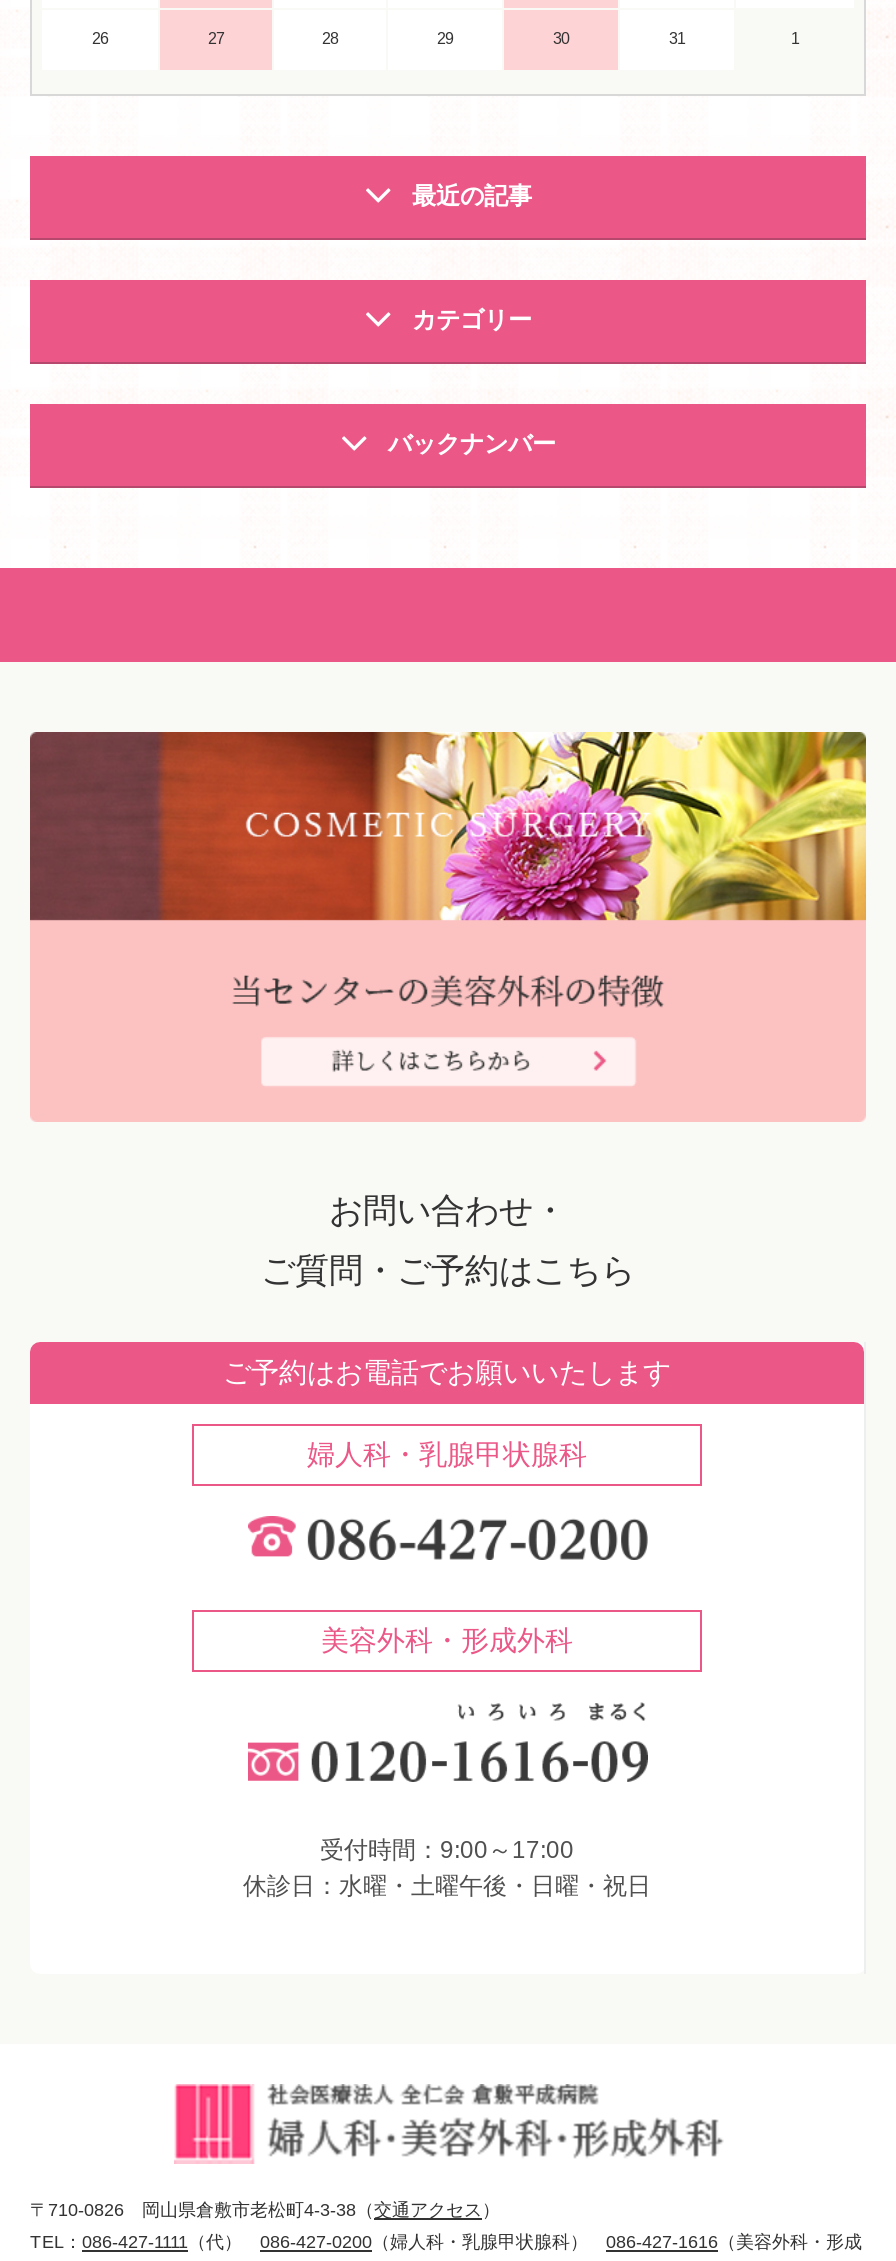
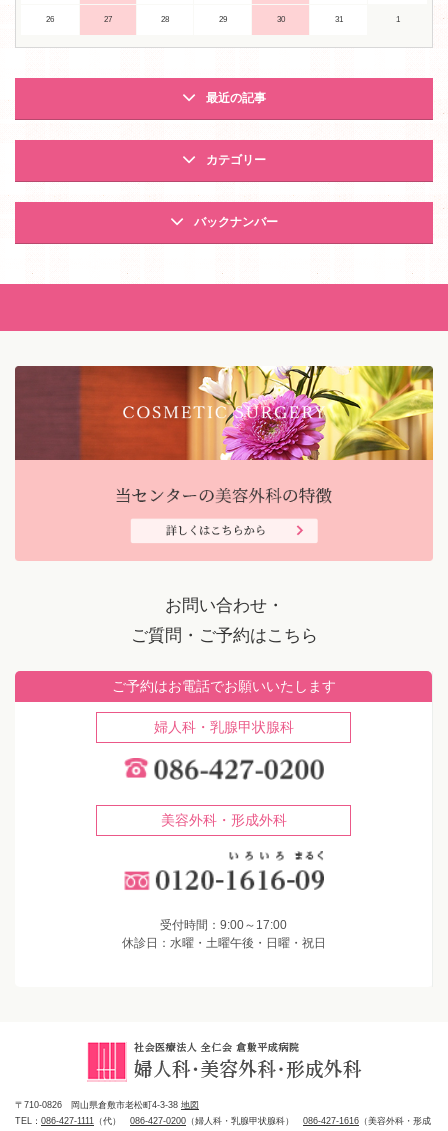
- 〒710-0826 岡山県倉敷市老松町4-3-38（交通アクセス）
+ 〒710-0826 岡山県倉敷市老松町4-3-38地図
